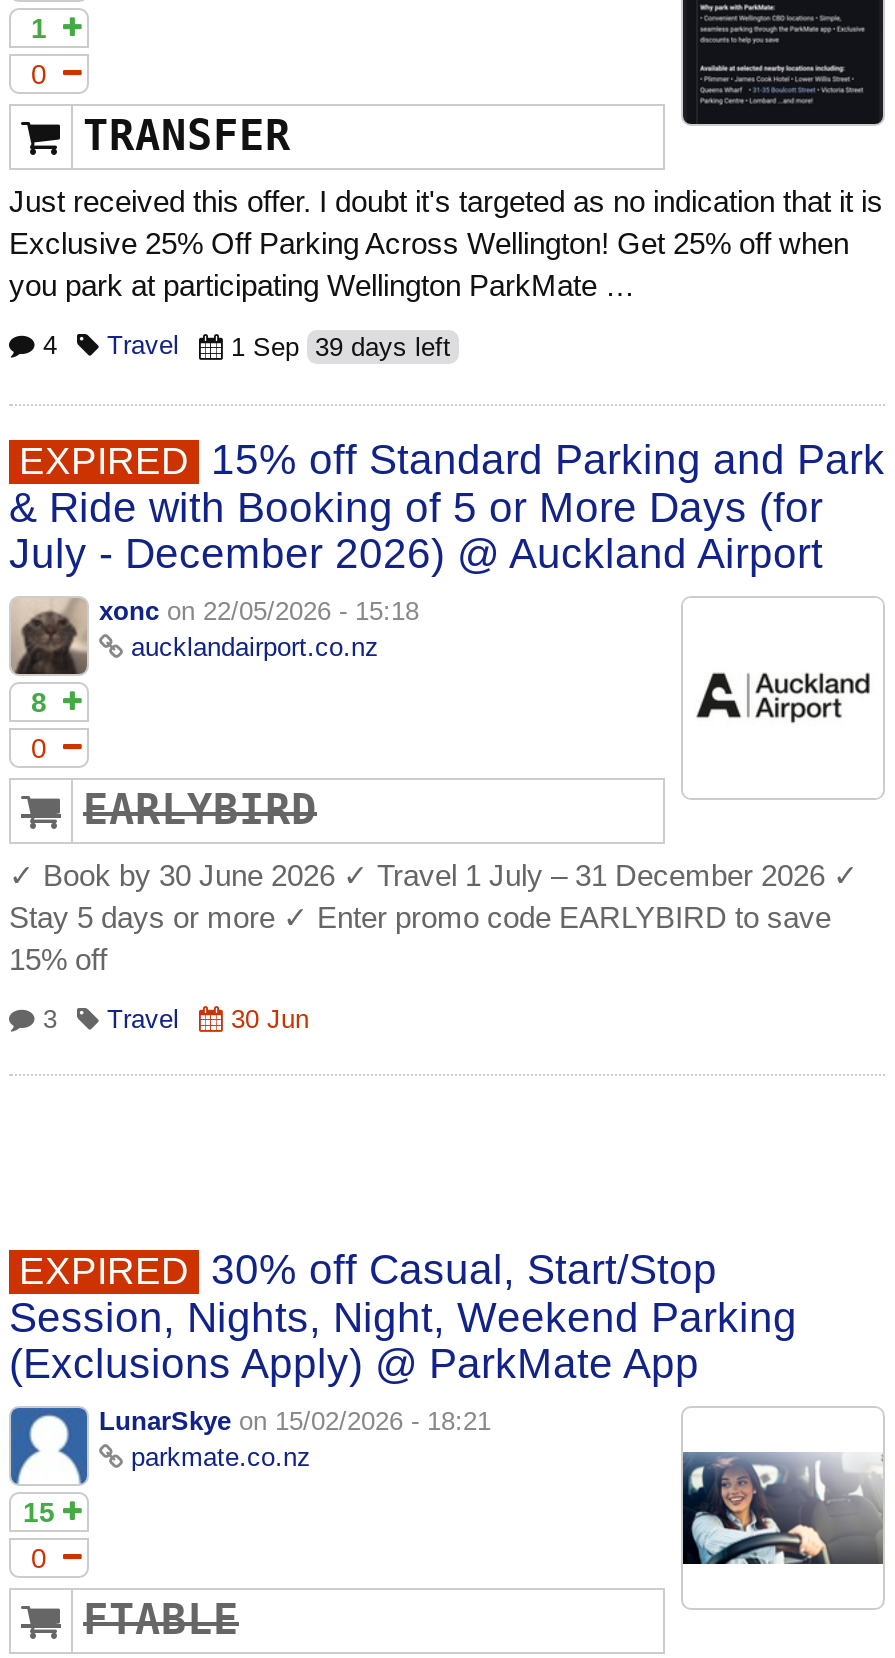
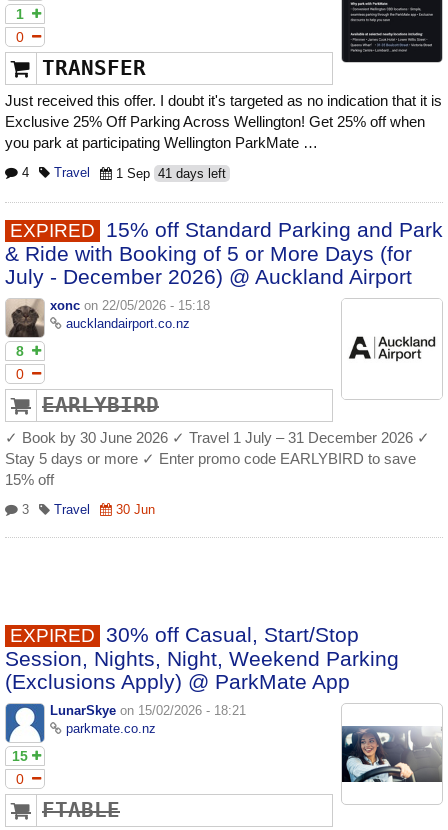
- 4 Travel 1 Sep 39 days left
+ 4 Travel 1 Sep 41 days left
